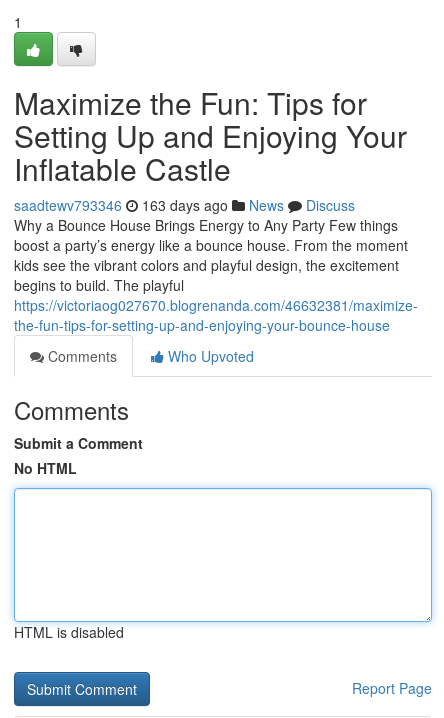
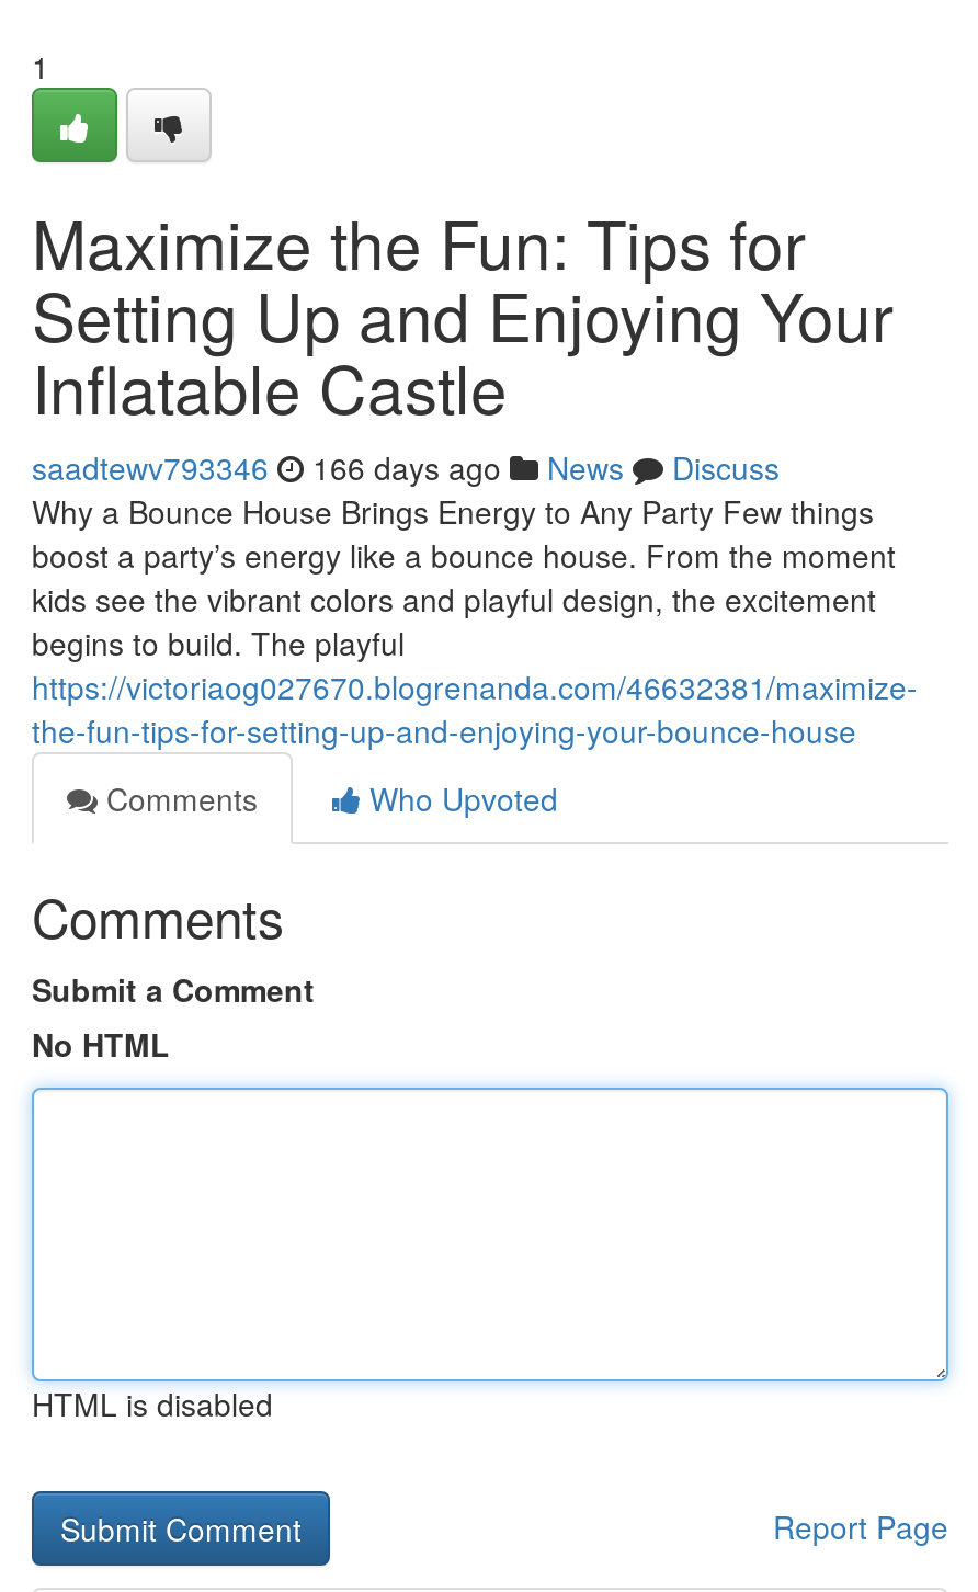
- saadtewv793346 163 days ago News Discuss
+ saadtewv793346 166 days ago News Discuss
